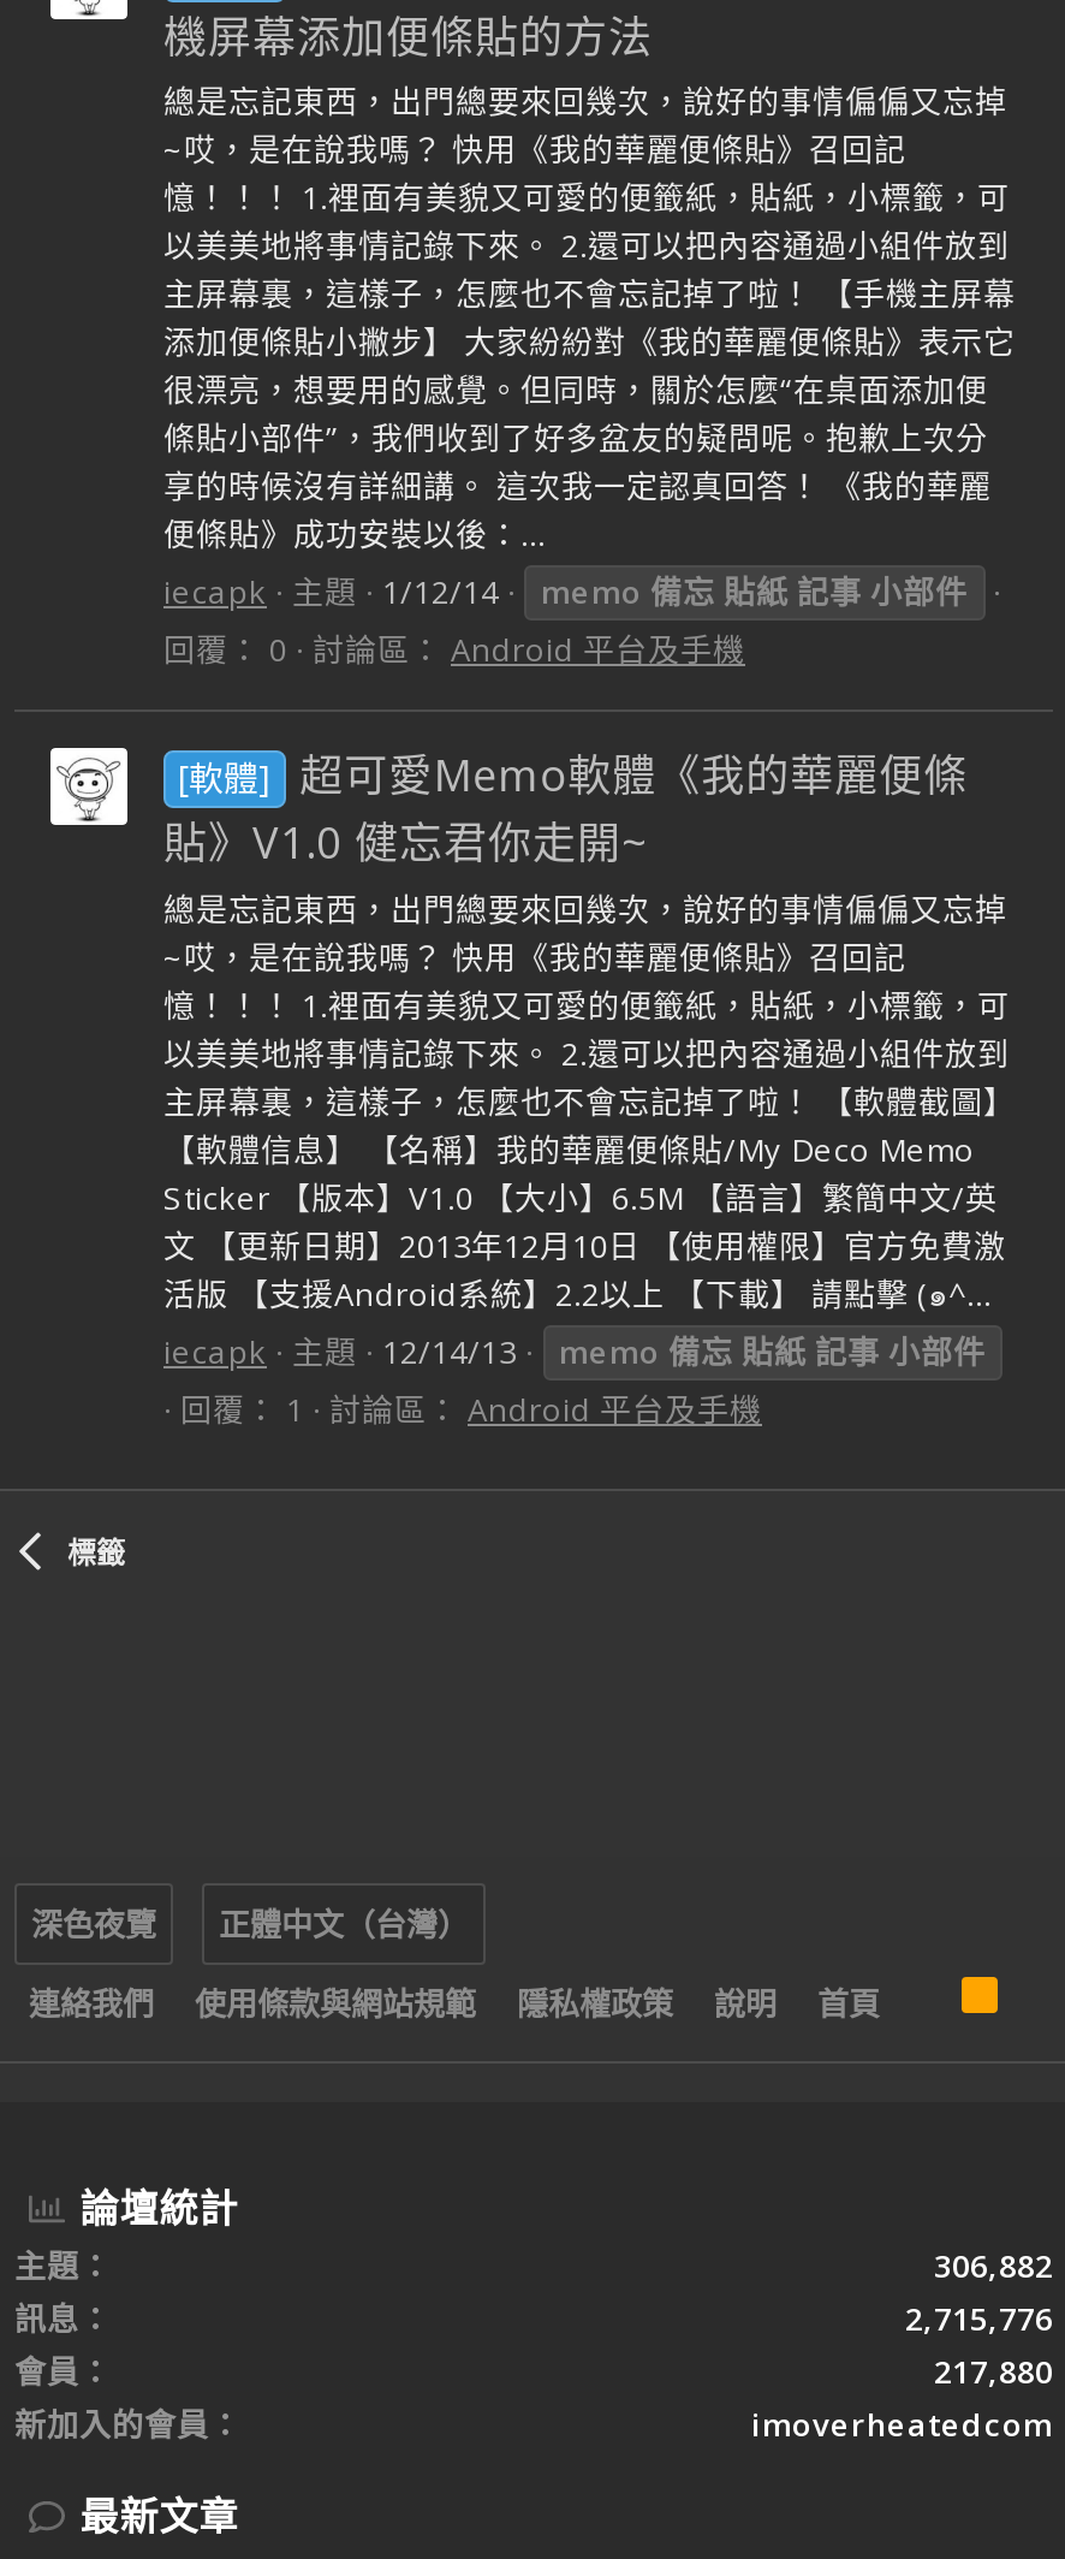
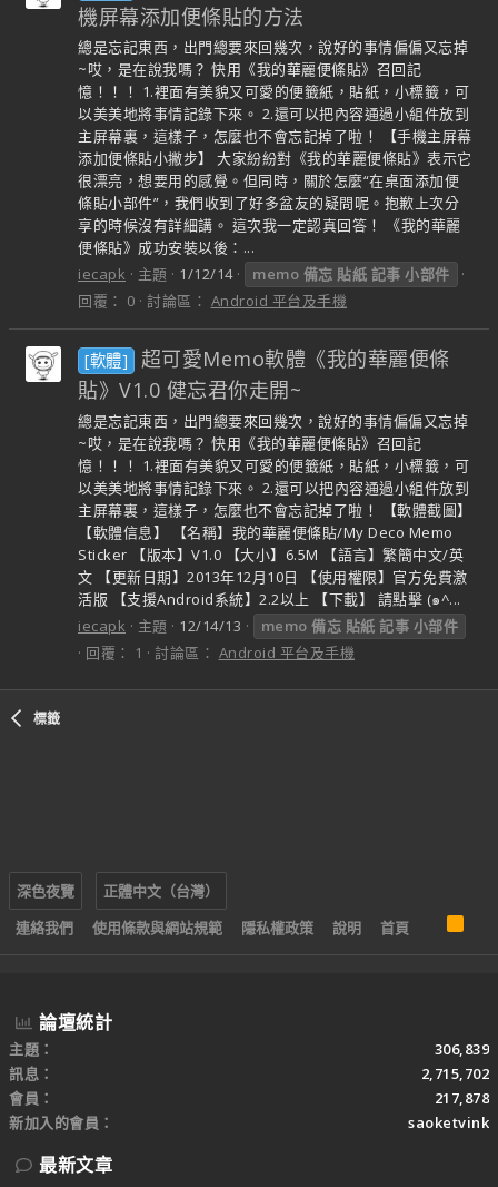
- 306,882
+ 306,839

- 2,715,776
+ 2,715,702

- 217,880
+ 217,878

- imoverheatedcom
+ saoketvink
